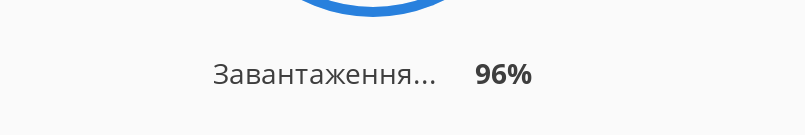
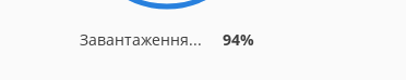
- Завантаження... 96%
+ Завантаження... 94%
